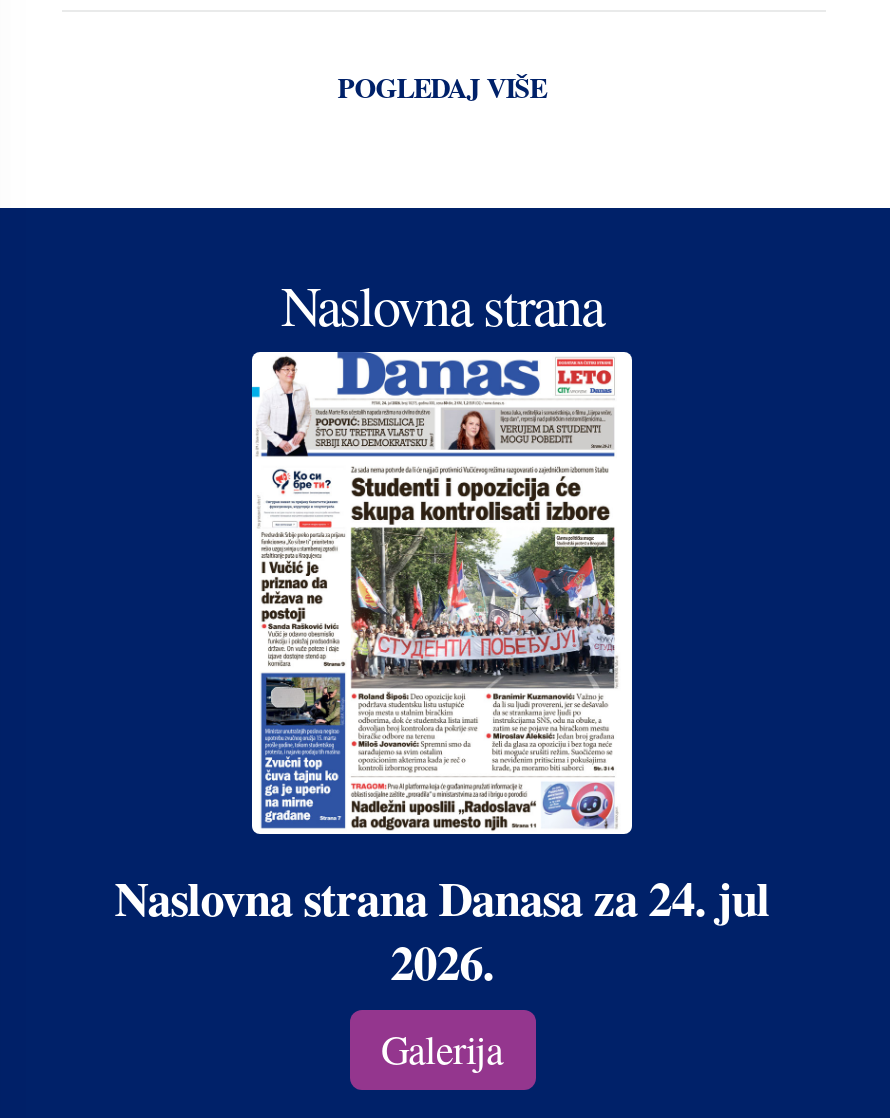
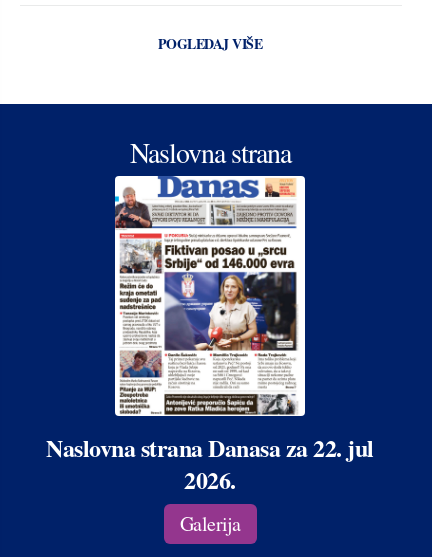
- [image]
- Naslovna strana Danasa za 24. jul
+ [image]
+ Naslovna strana Danasa za 22. jul
